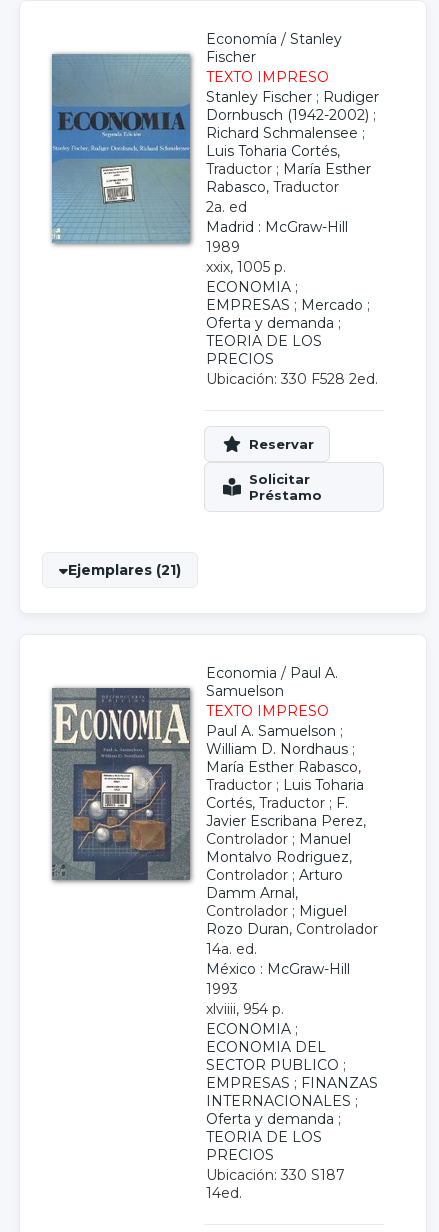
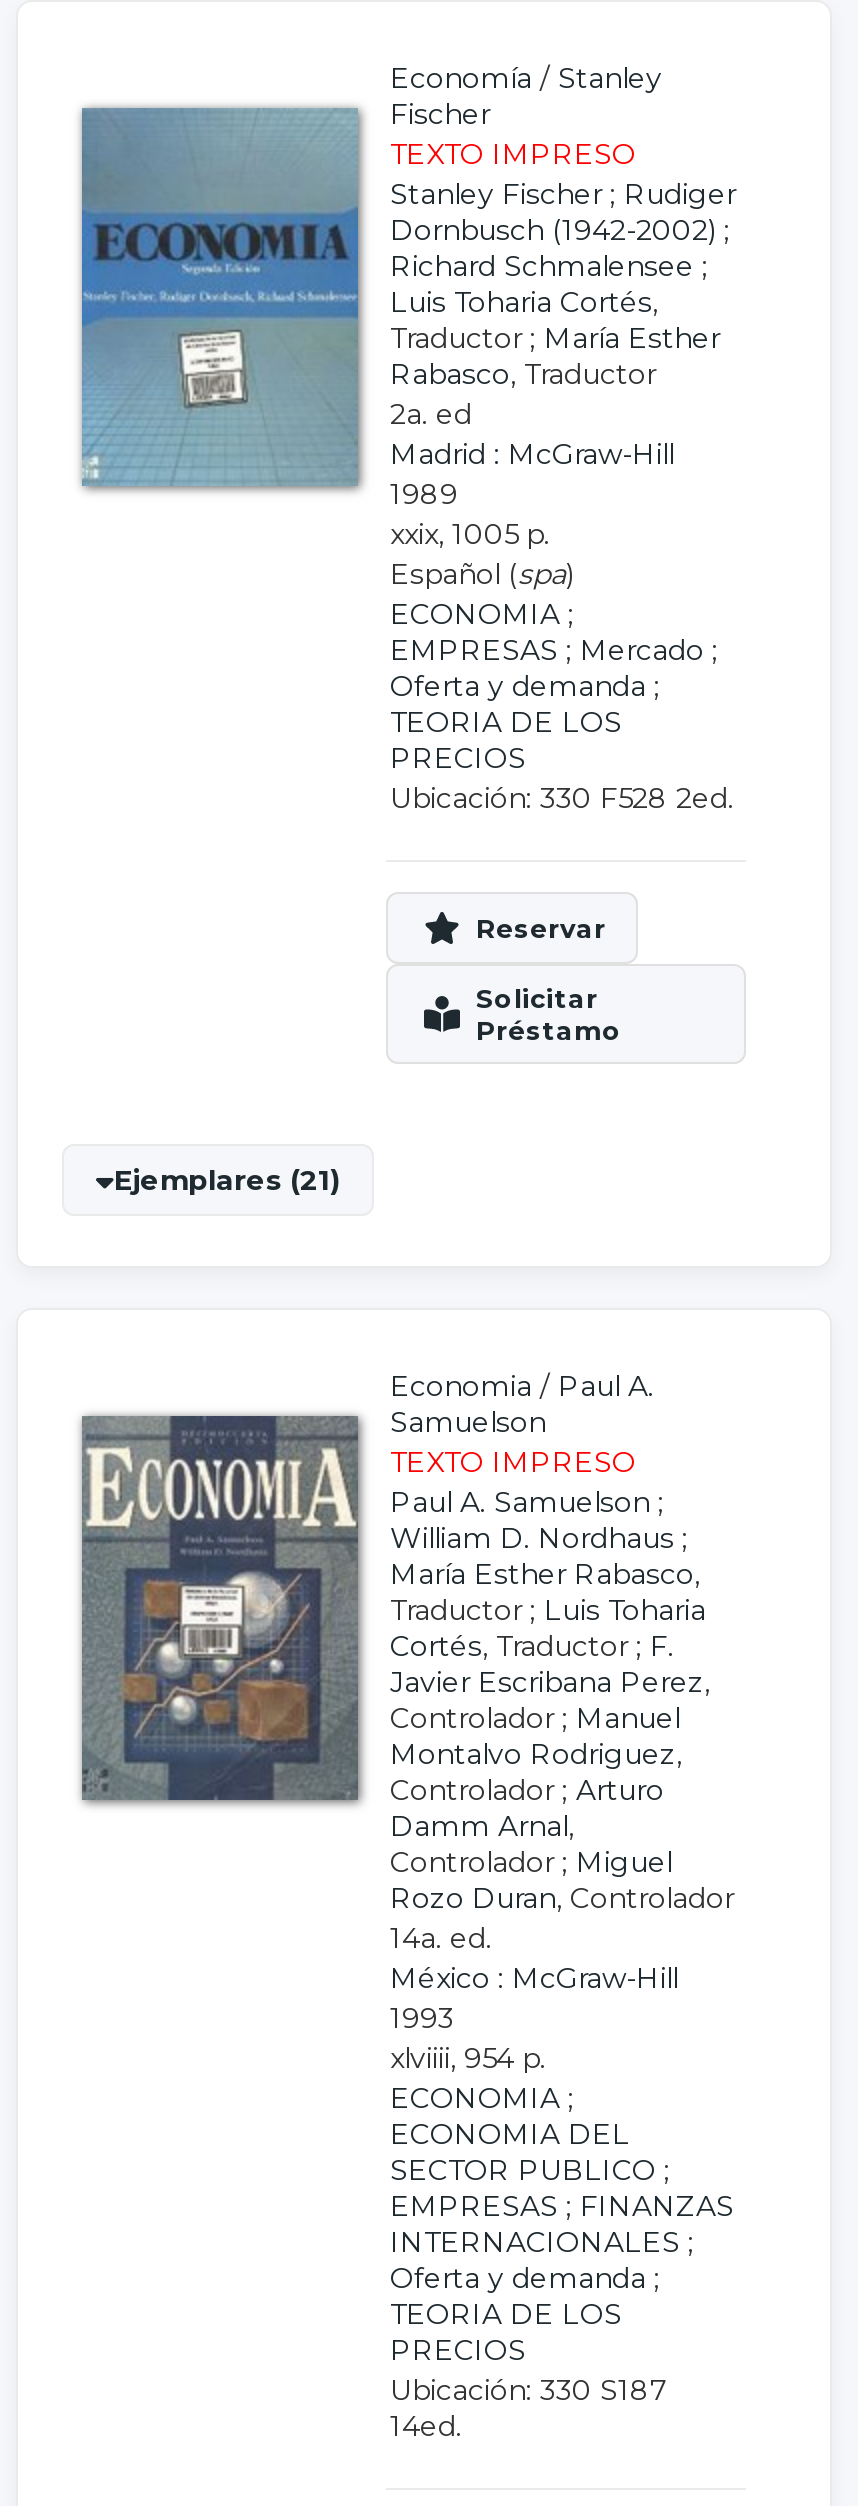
+ Español (spa)
